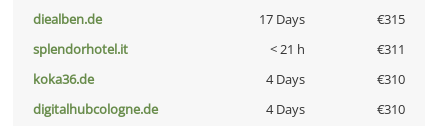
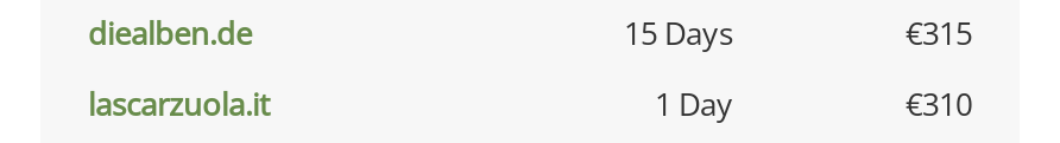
- 17 Days
+ 15 Days

- splendorhotel.it
- < 21 h
- €311
- koka36.de
- 4 Days
- €310
- digitalhubcologne.de
- 4 Days
+ lascarzuola.it
+ 1 Day
